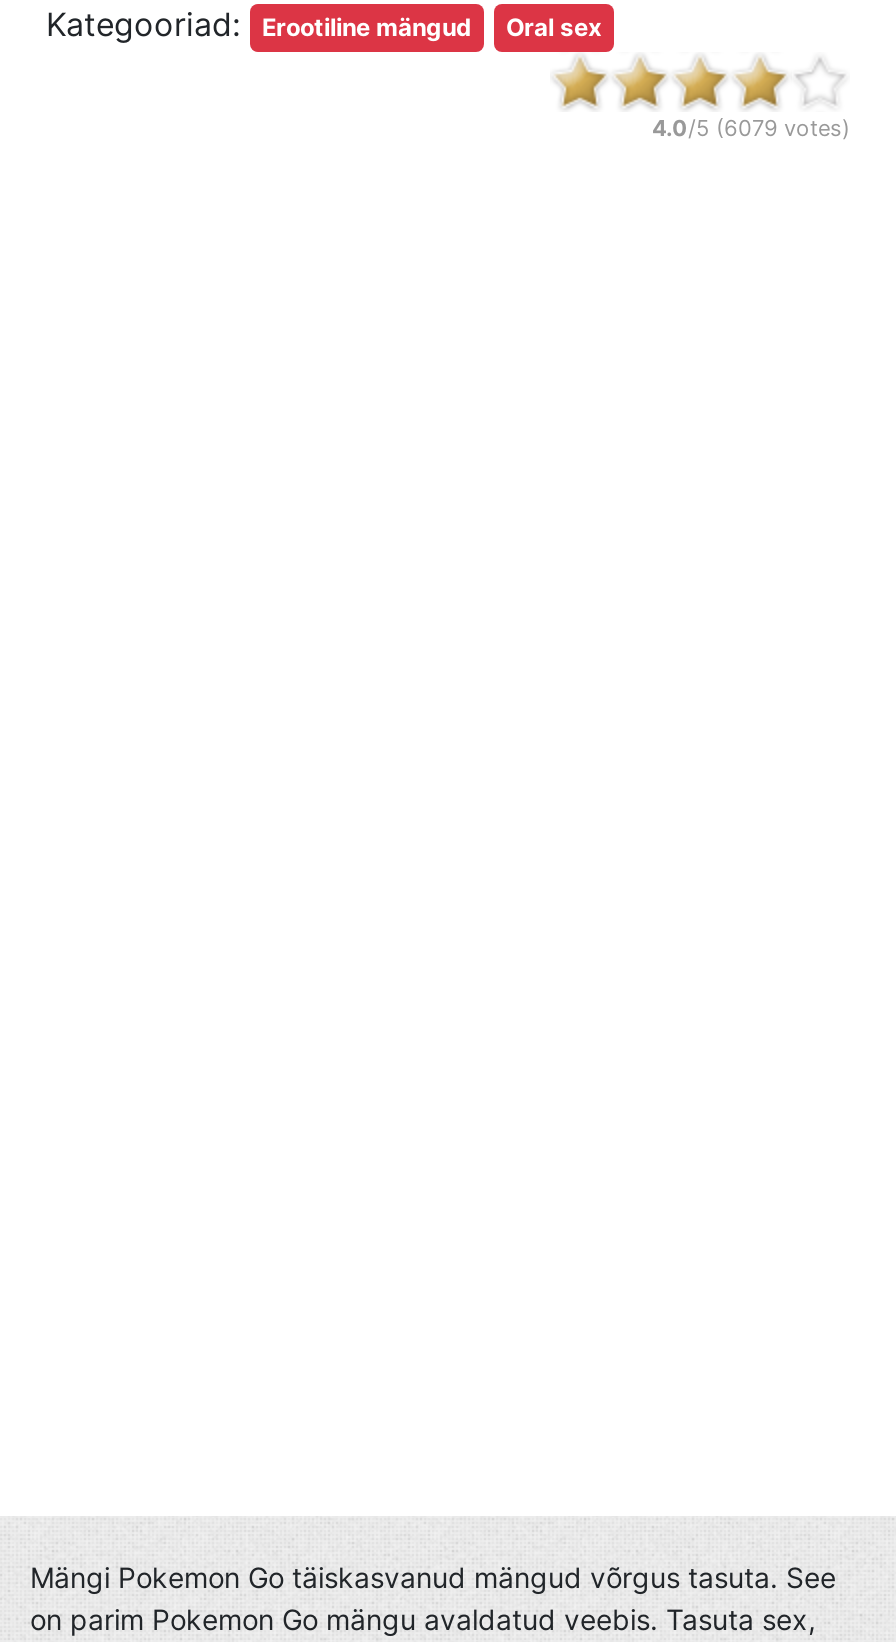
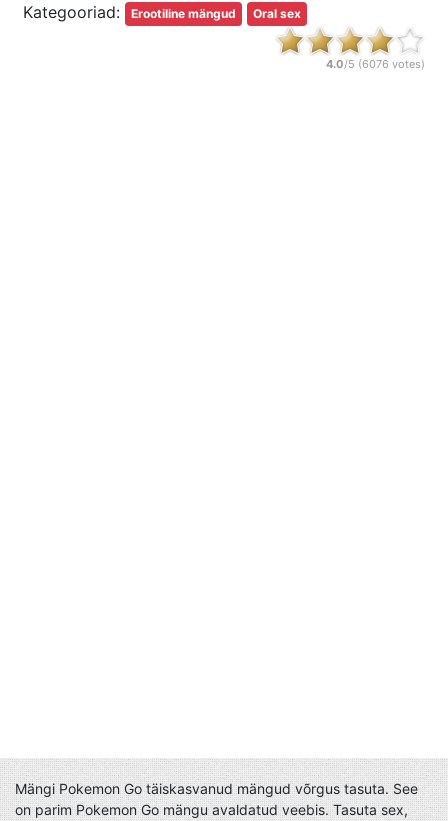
- 4.0/5 (6079 votes)
+ 4.0/5 (6076 votes)
